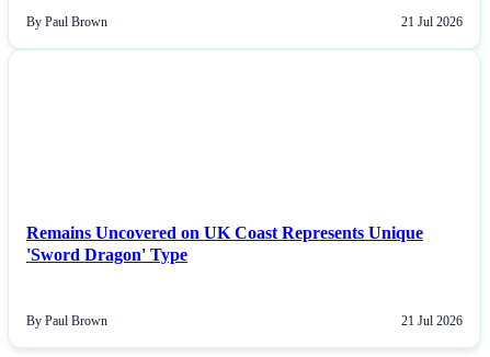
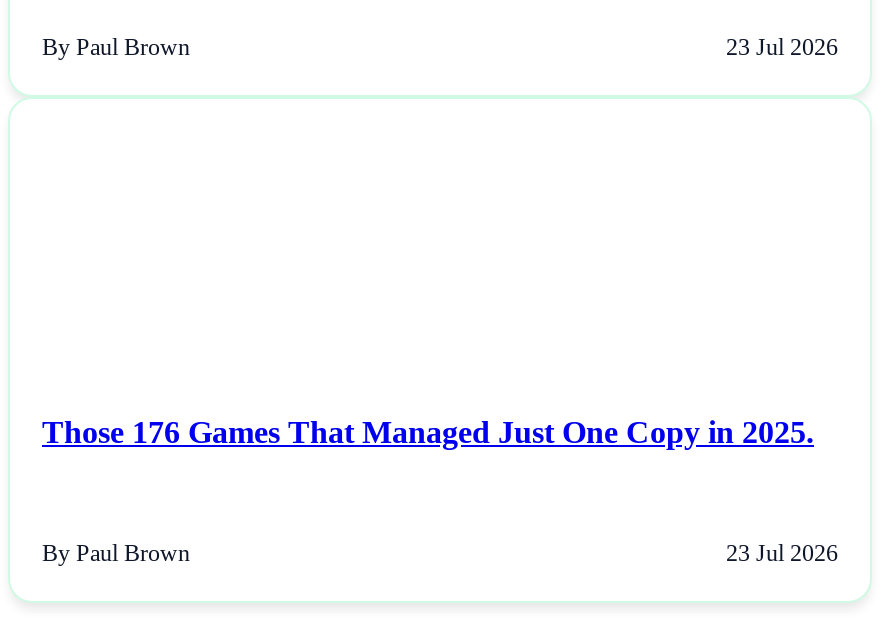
- 21 Jul 2026
+ 23 Jul 2026

- Remains Uncovered on UK Coast Represents Unique
- 'Sword Dragon' Type
+ Those 176 Games That Managed Just One Copy in 2025.

- 21 Jul 2026
+ 23 Jul 2026
